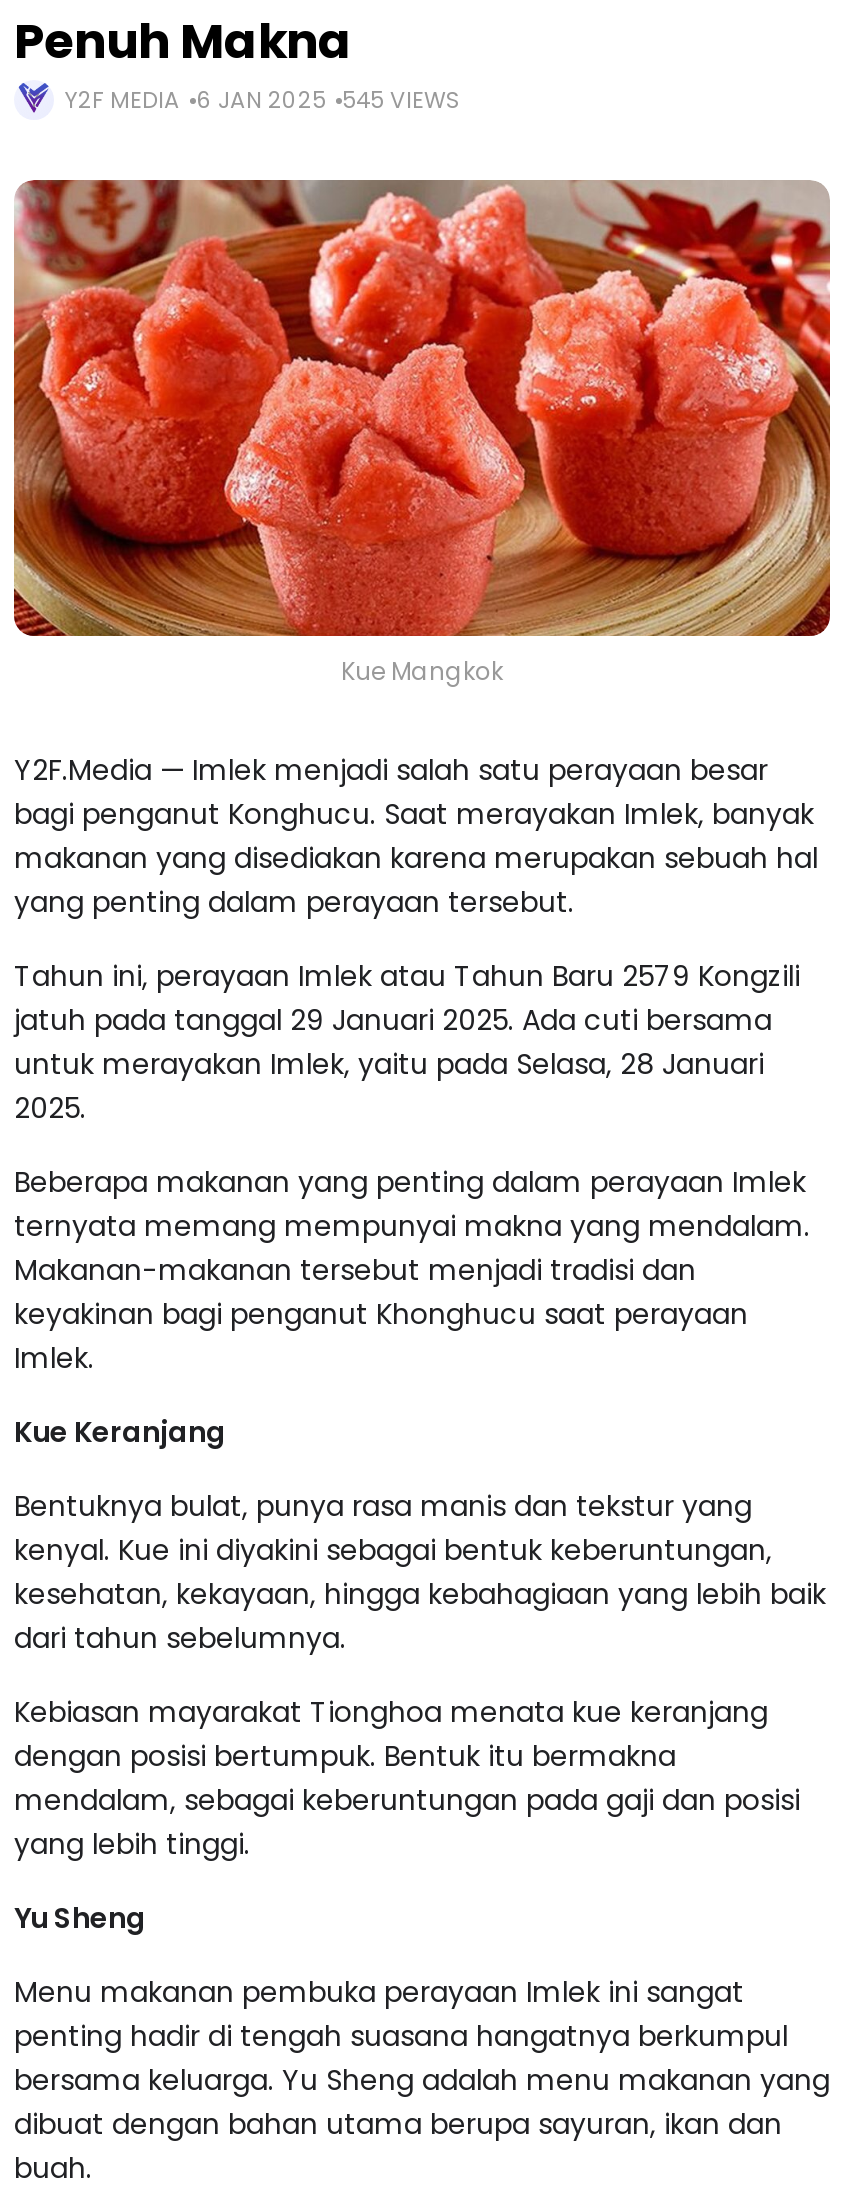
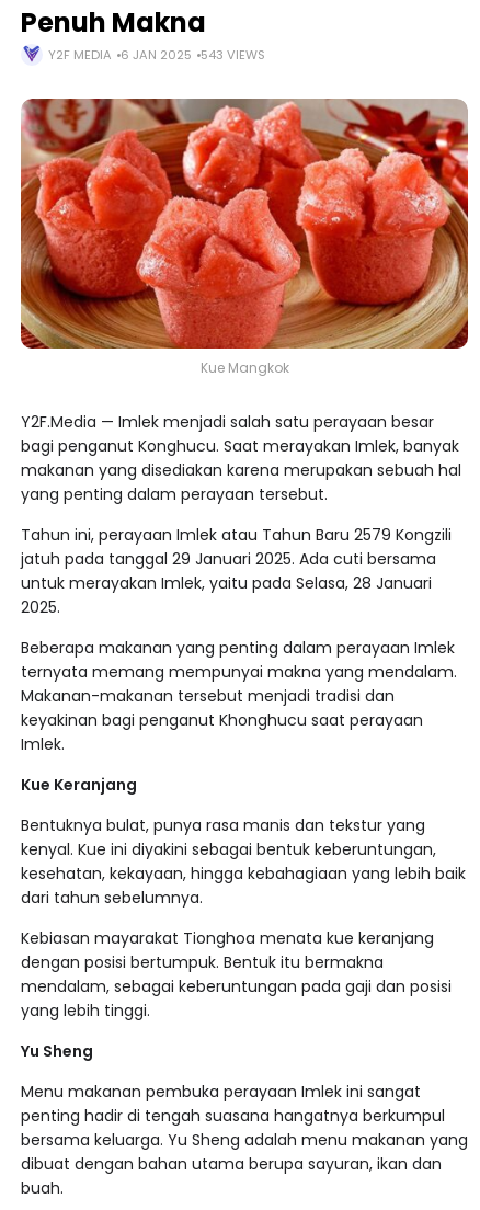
- Y2F MEDIA 6 JAN 2025 545 VIEWS
+ Y2F MEDIA 6 JAN 2025 543 VIEWS
